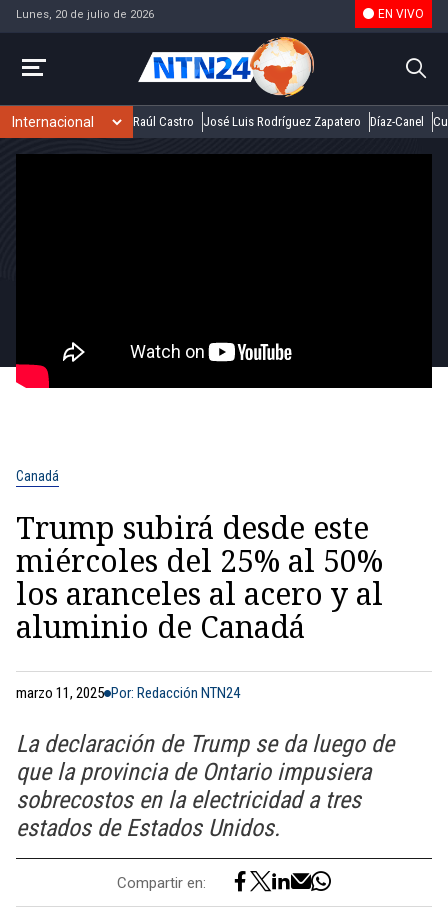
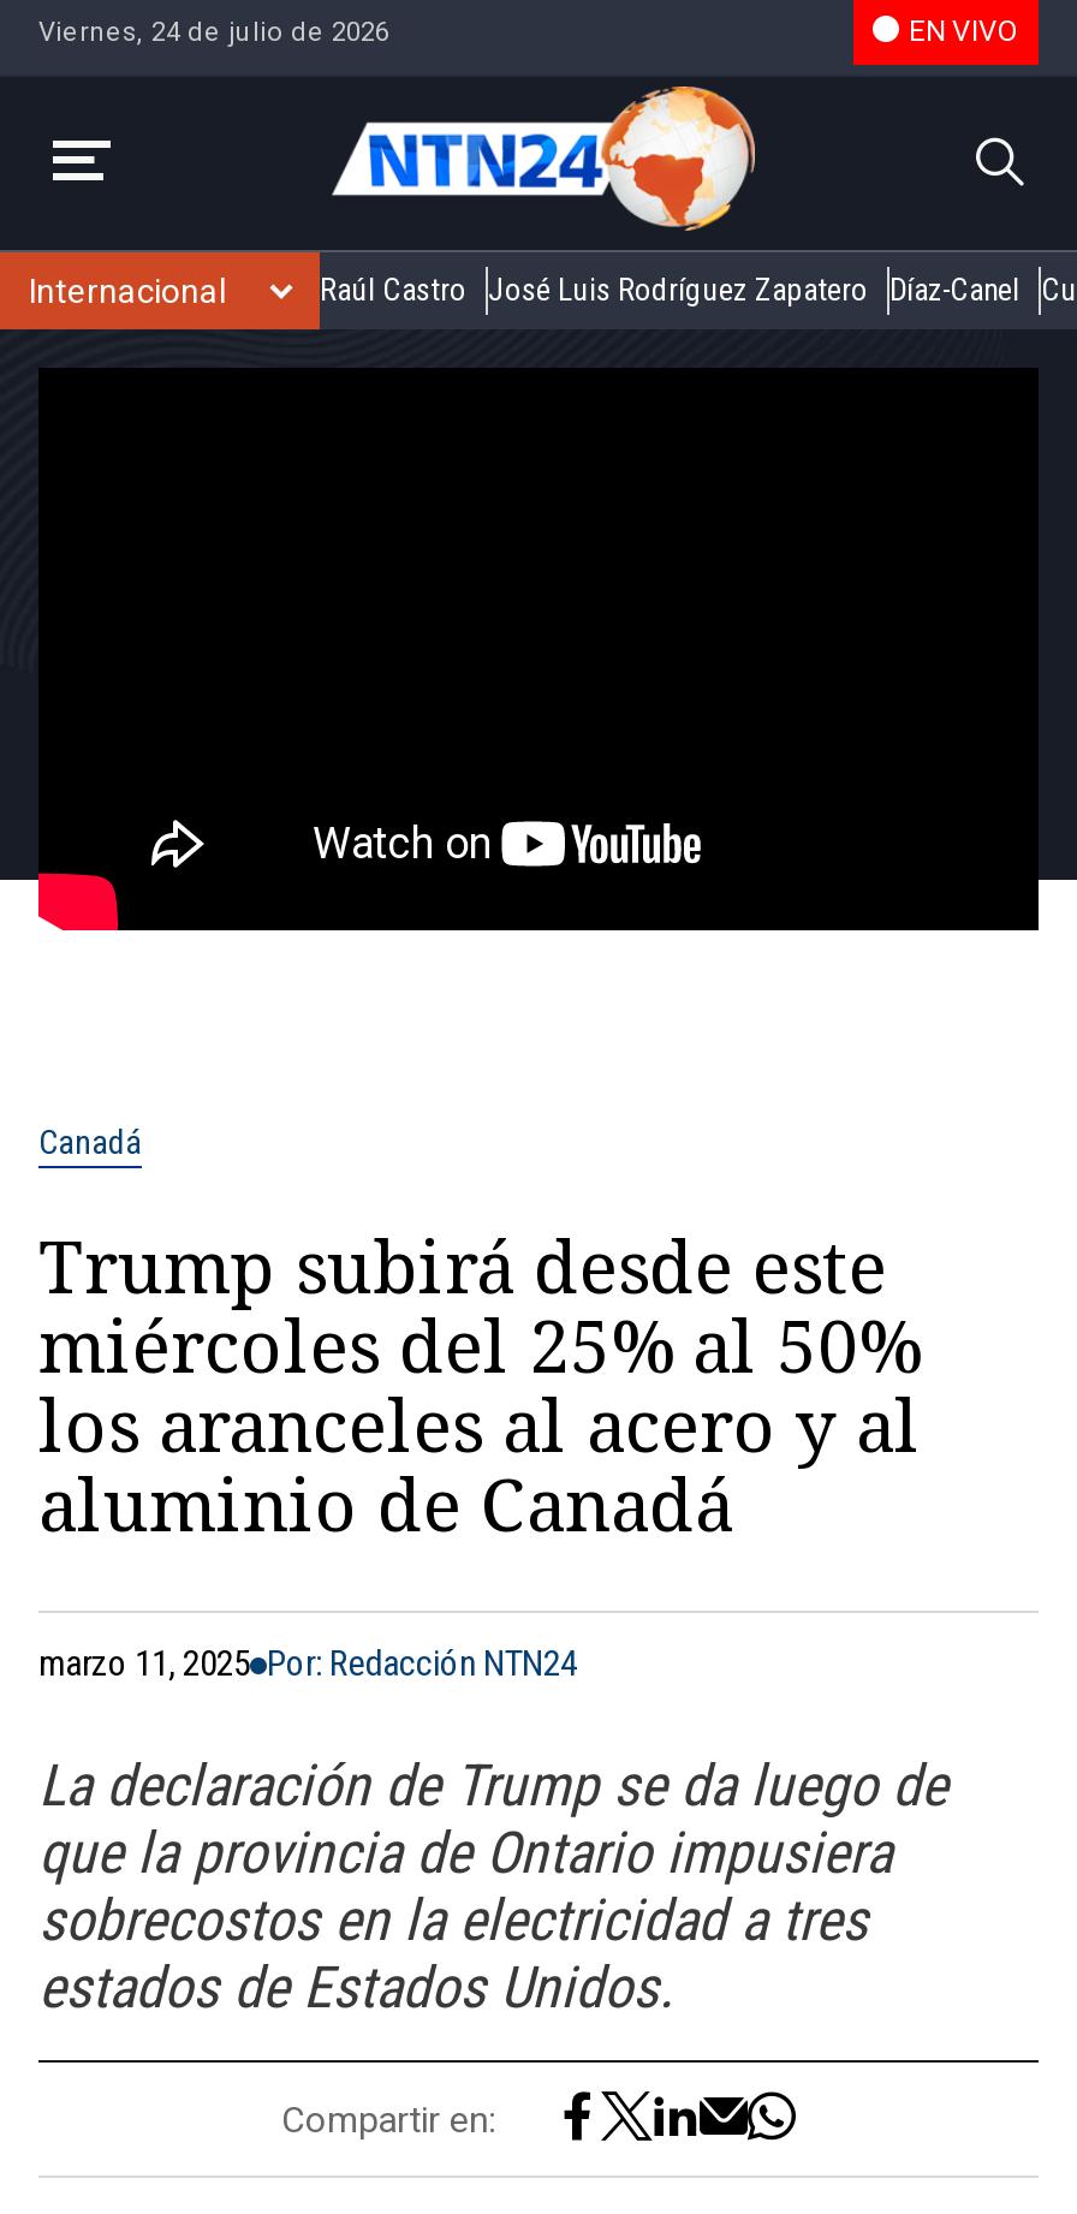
- Lunes, 20 de julio de 2026
+ Viernes, 24 de julio de 2026
